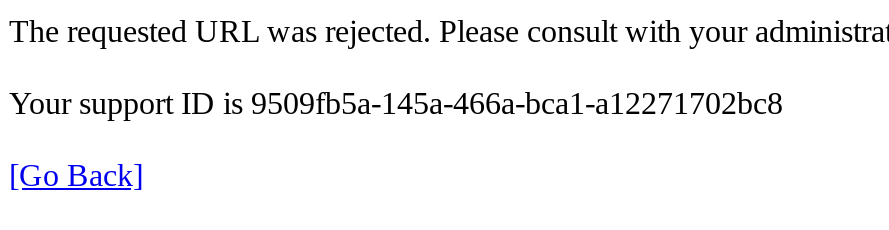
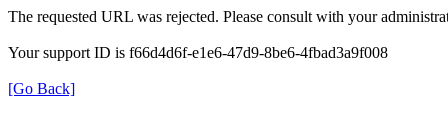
- Your support ID is 9509fb5a-145a-466a-bca1-a12271702bc8
+ Your support ID is f66d4d6f-e1e6-47d9-8be6-4fbad3a9f008
